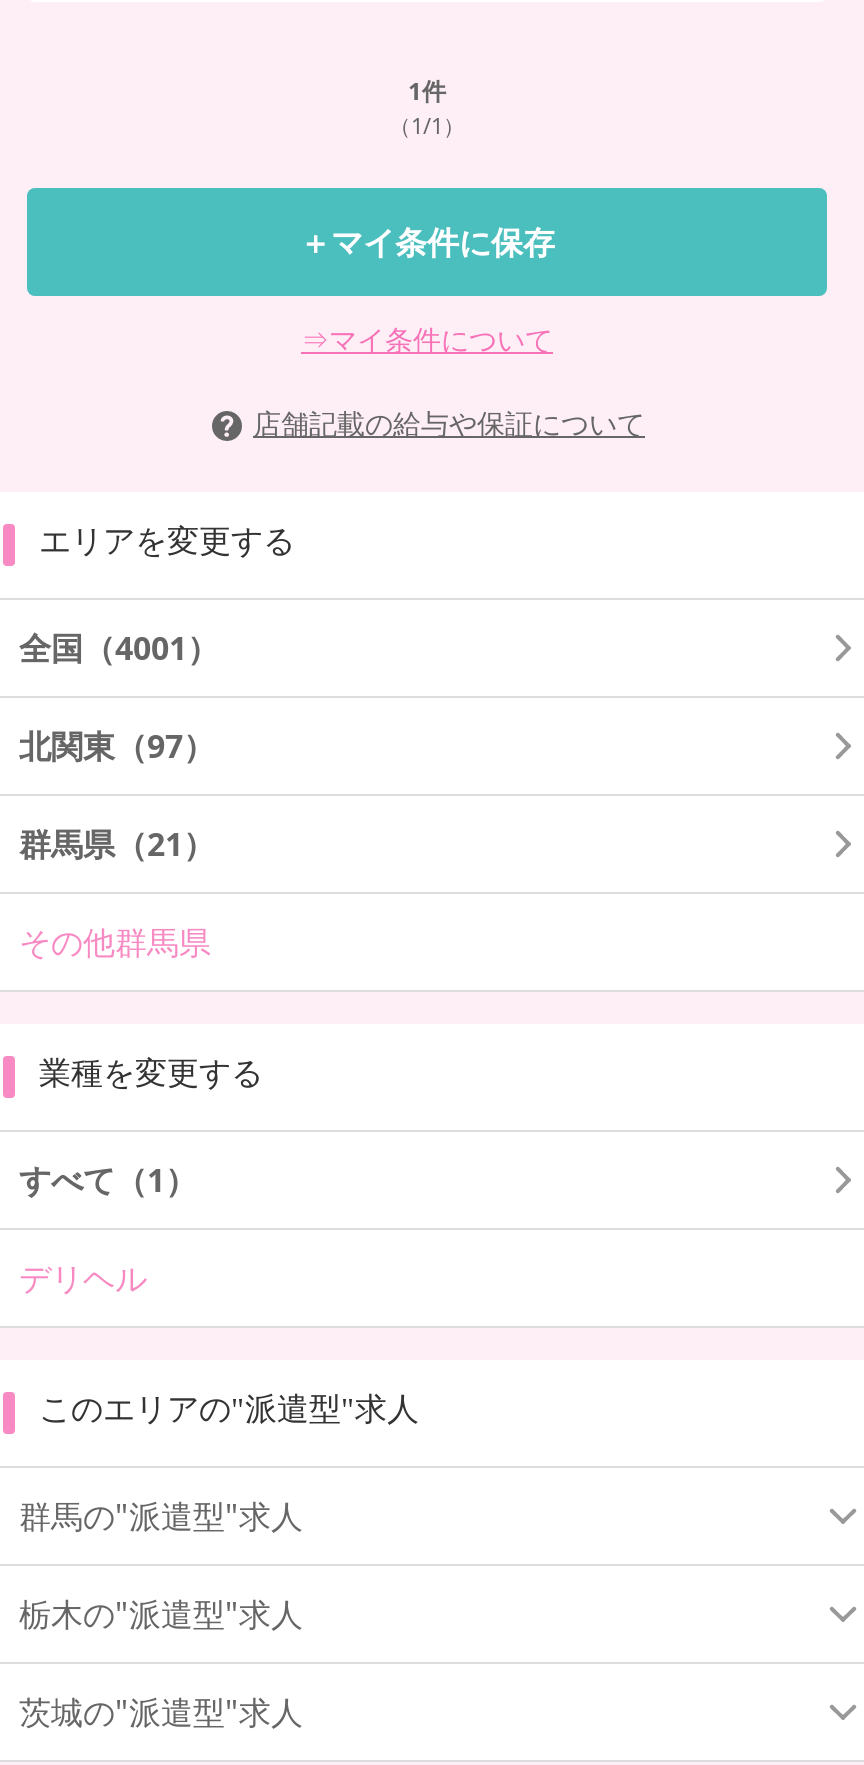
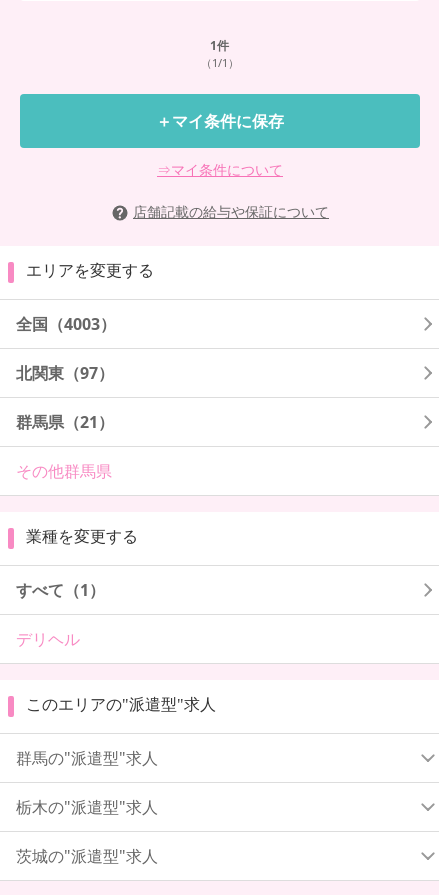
- 全国（4001）
+ 全国（4003）
